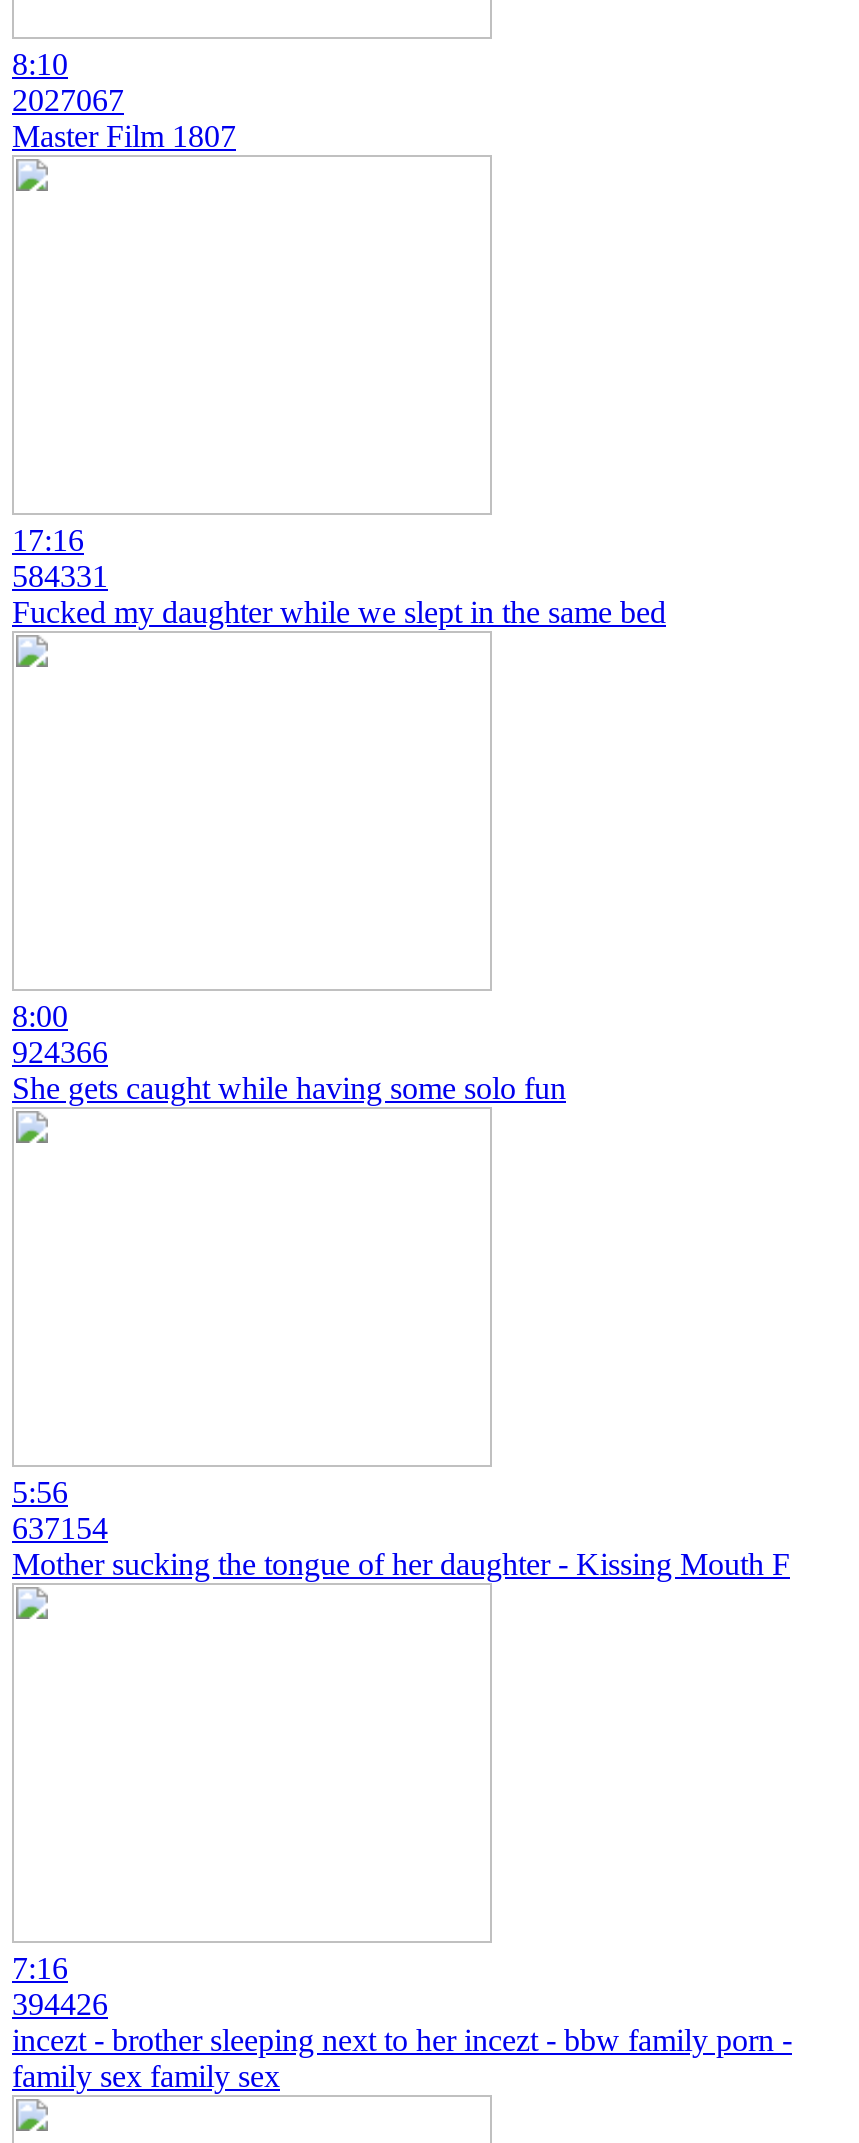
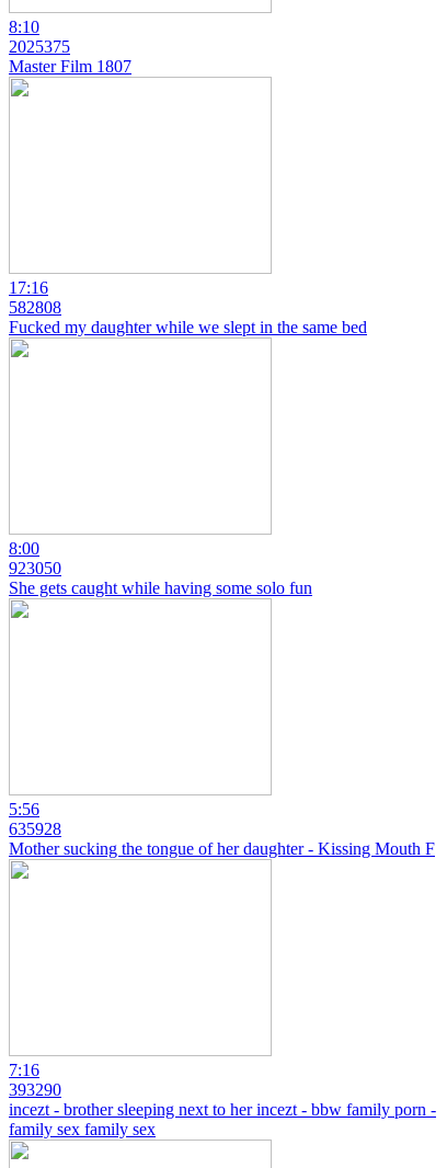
- 2027067
+ 2025375

- 584331
+ 582808

- 924366
+ 923050

- 637154
+ 635928

- 394426
+ 393290
